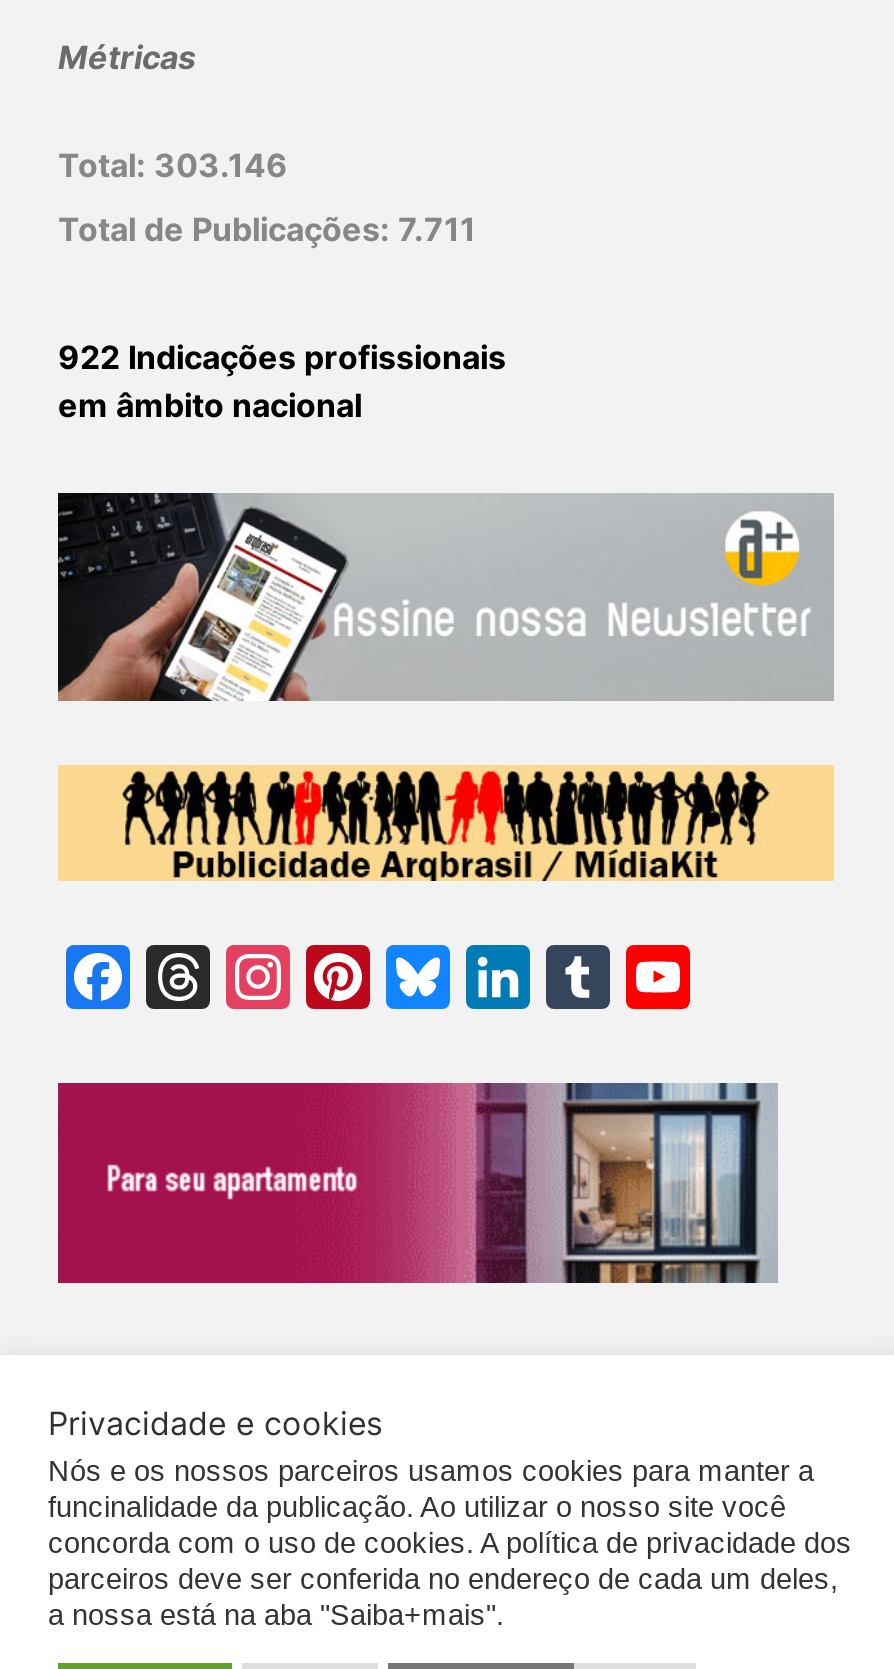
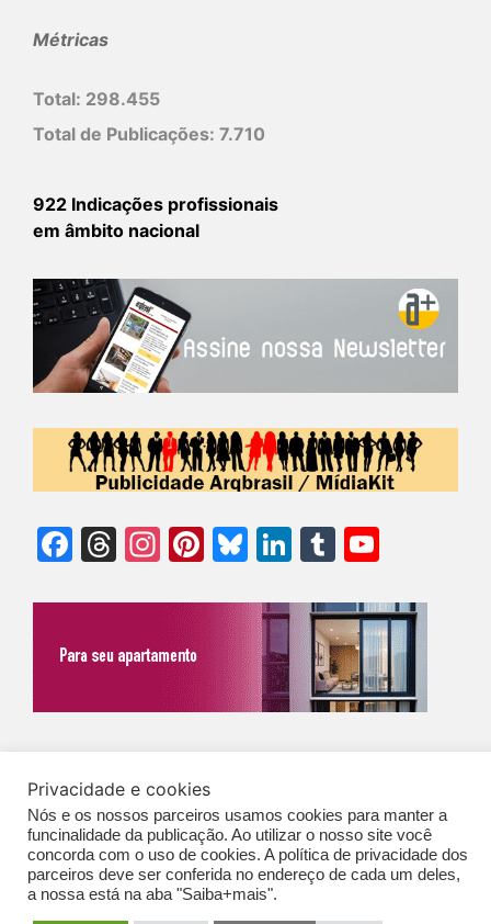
- Total: 303.146
+ Total: 298.455

- Total de Publicações: 7.711
+ Total de Publicações: 7.710
